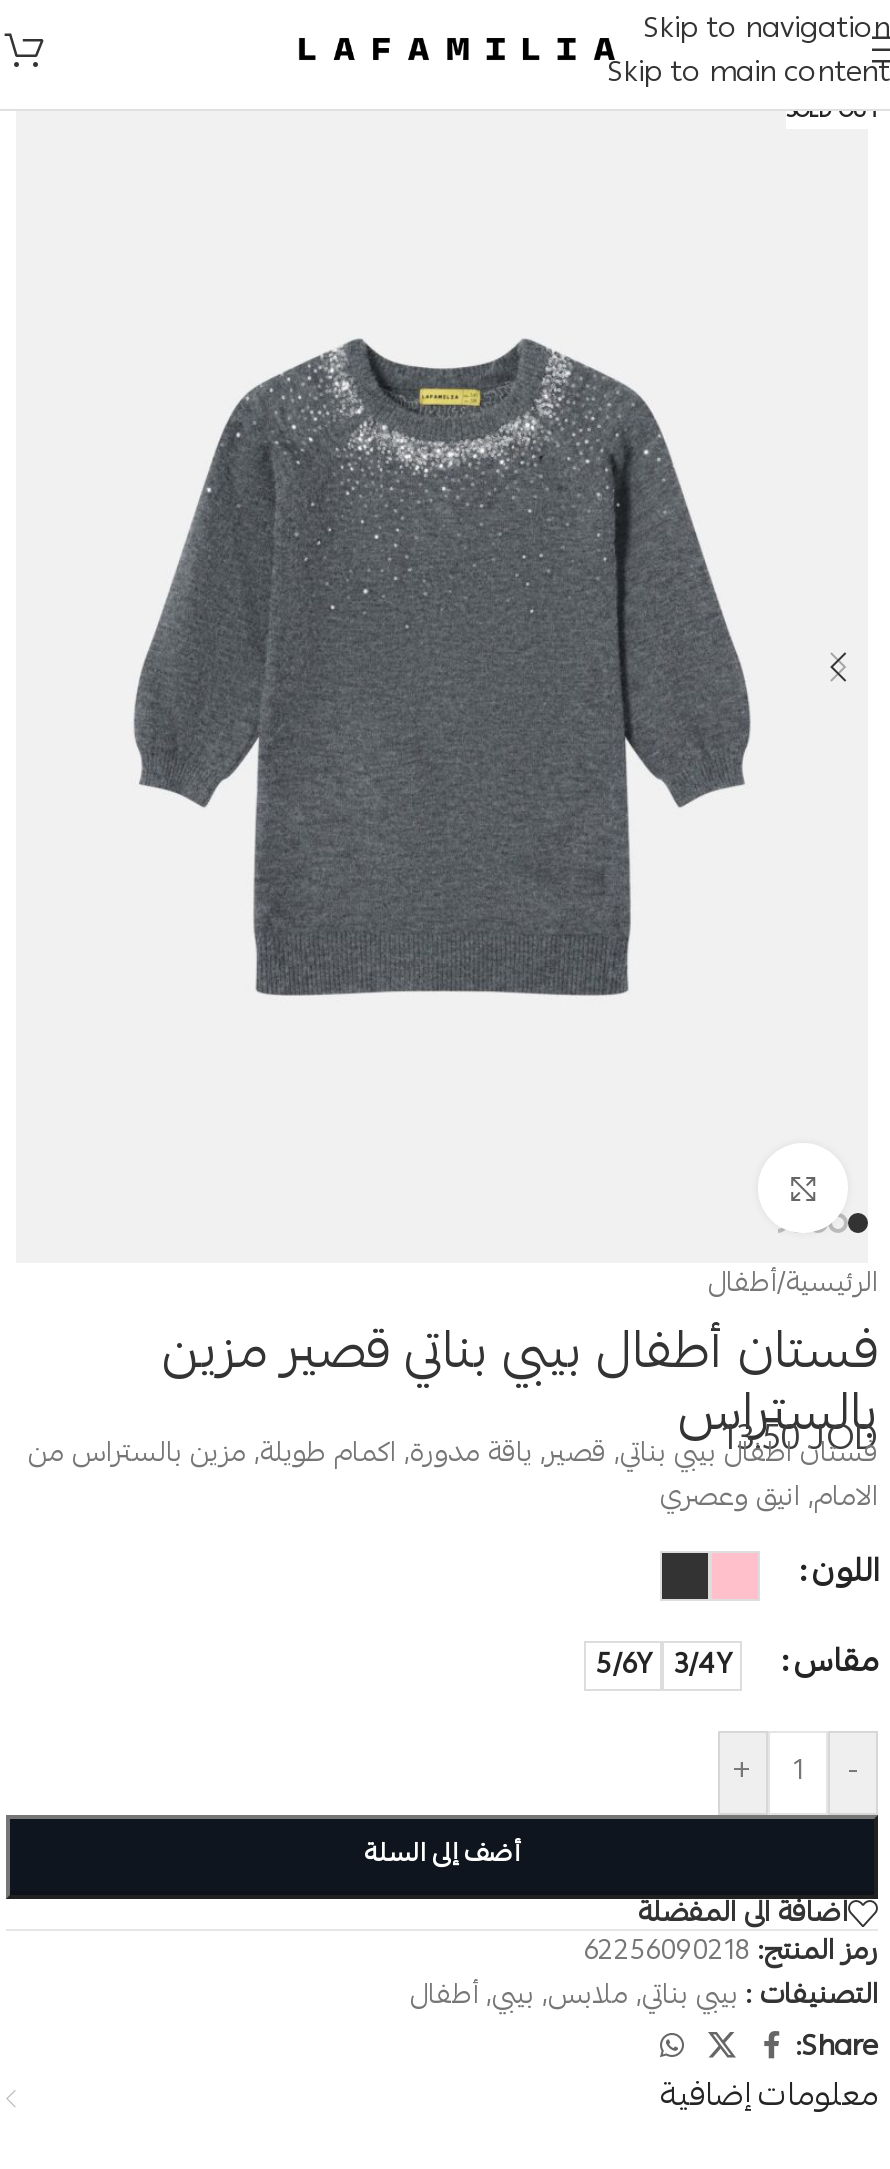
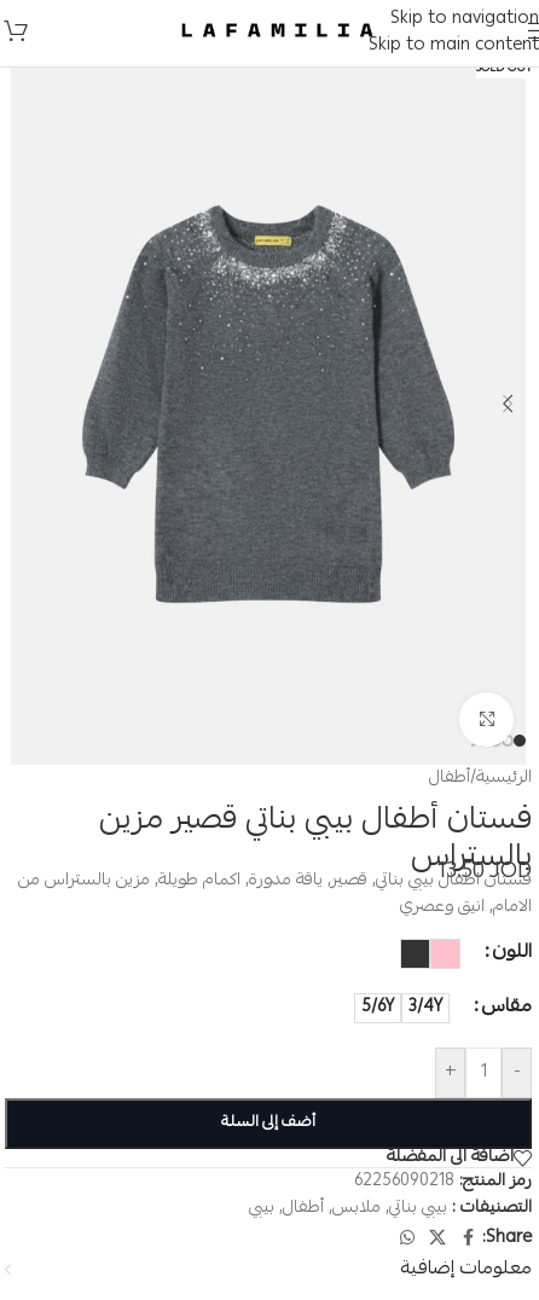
- التصنيفات : بيبي بناتي, ملابس, بيبي, أطفال
+ التصنيفات : بيبي بناتي, ملابس, أطفال, بيبي
